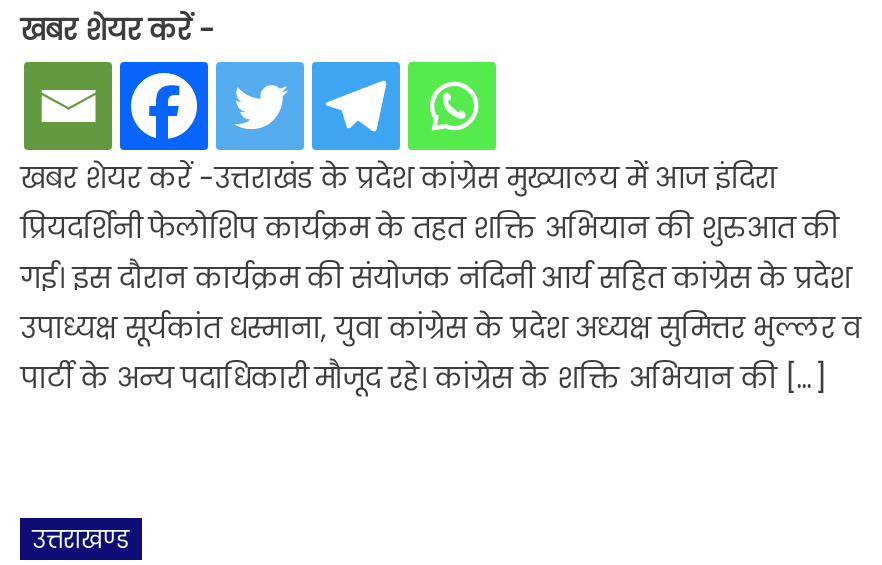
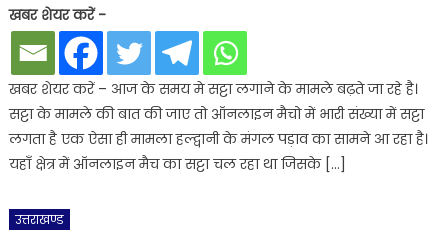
- खबर शेयर करें -उत्तराखंड के प्रदेश कांग्रेस मुख्यालय में आज इंदिरा
- प्रियदर्शिनी फेलोशिप कार्यक्रम के तहत शक्ति अभियान की शुरुआत की
- गई। इस दौरान कार्यक्रम की संयोजक नंदिनी आर्य सहित कांग्रेस के प्रदेश
- उपाध्यक्ष सूर्यकांत धस्माना, युवा कांग्रेस के प्रदेश अध्यक्ष सुमित्तर भुल्लर व
- पार्टी के अन्य पदाधिकारी मौजूद रहे। कांग्रेस के शक्ति अभियान की […]
+ खबर शेयर करें – आज के समय मे सट्टा लगाने के मामले बढ़ते जा रहे है।
+ सट्टा के मामले की बात की जाए तो ऑनलाइन मैचो में भारी संख्या में सट्टा
+ लगता है एक ऐसा ही मामला हल्द्वानी के मंगल पड़ाव का सामने आ रहा है।
+ यहाँ क्षेत्र में ऑनलाइन मैच का सट्टा चल रहा था जिसके […]
